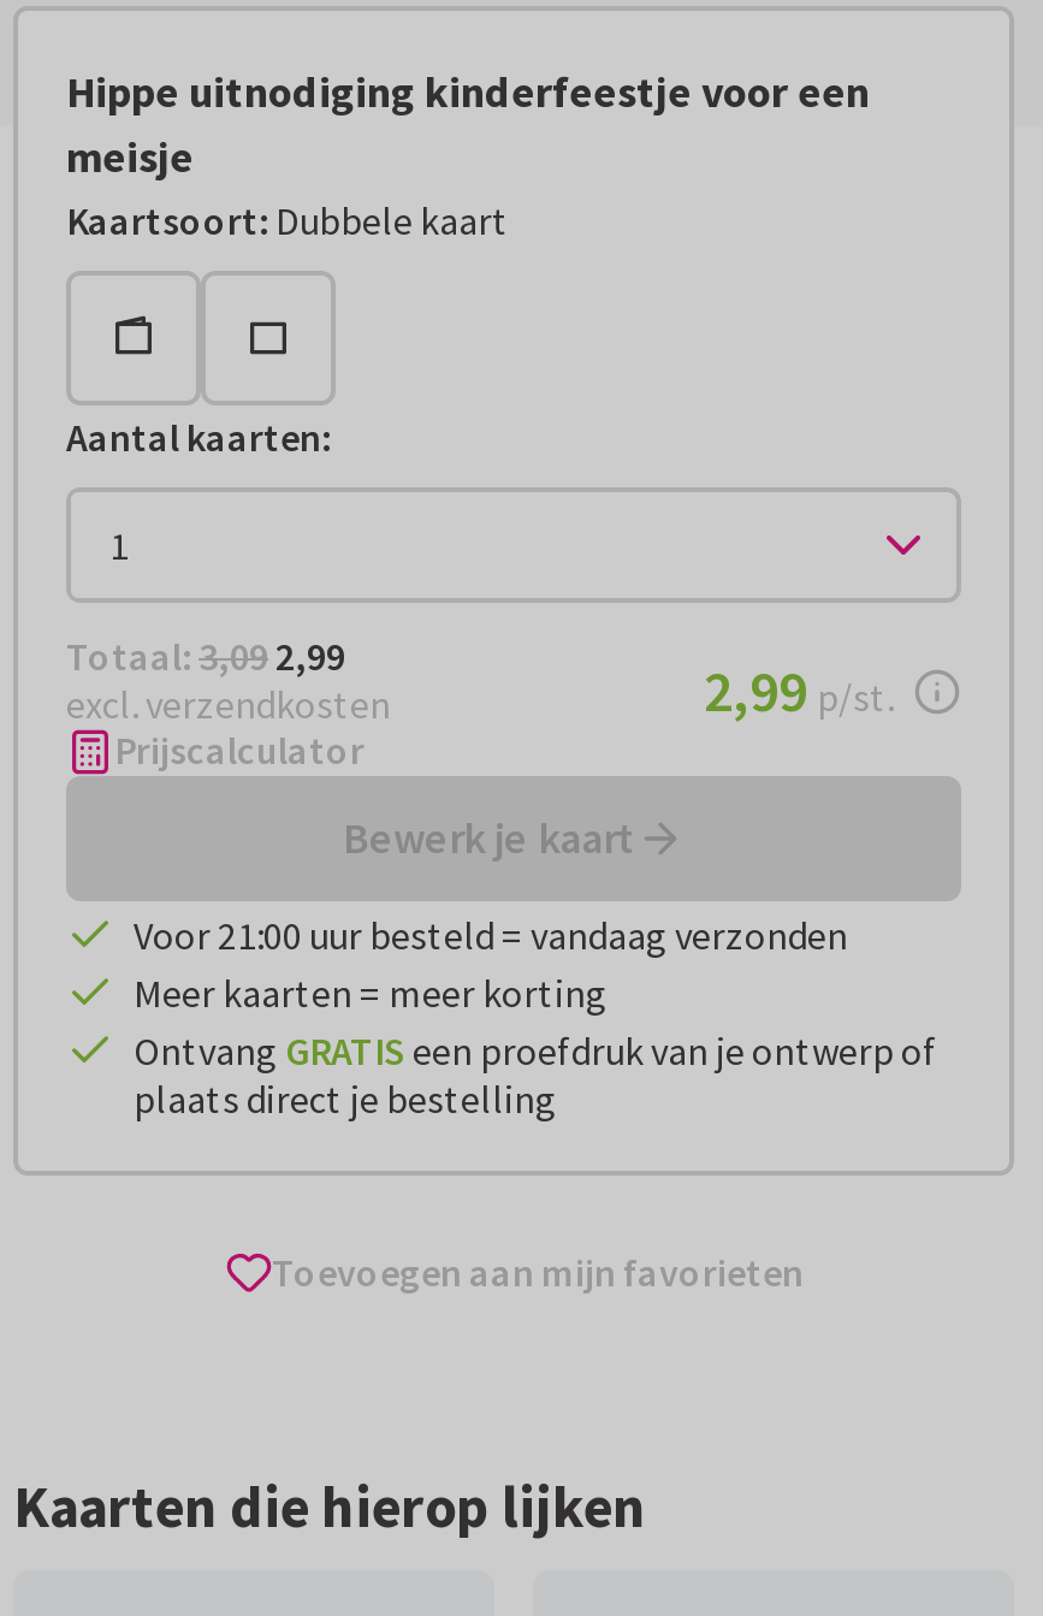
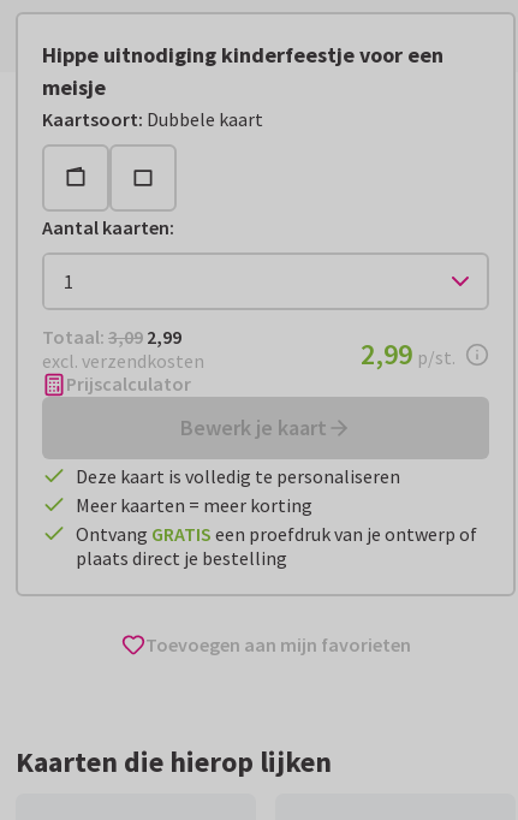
- Voor 21:00 uur besteld = vandaag verzonden
+ Deze kaart is volledig te personaliseren
